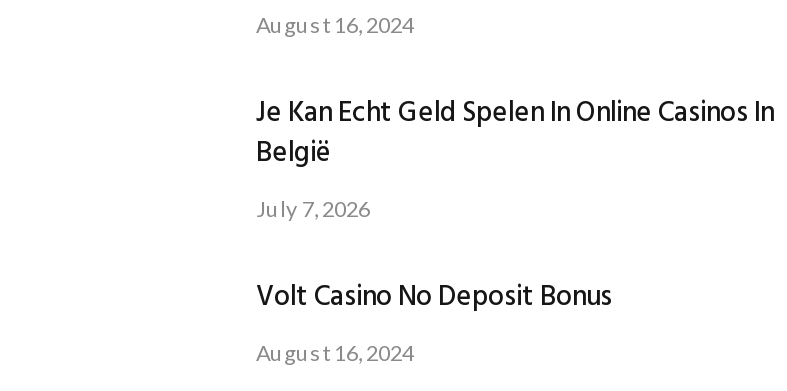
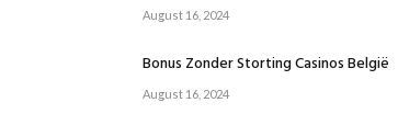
- Je Kan Echt Geld Spelen In Online Casinos In
- België
- July 7, 2026
- Volt Casino No Deposit Bonus
+ Bonus Zonder Storting Casinos België
